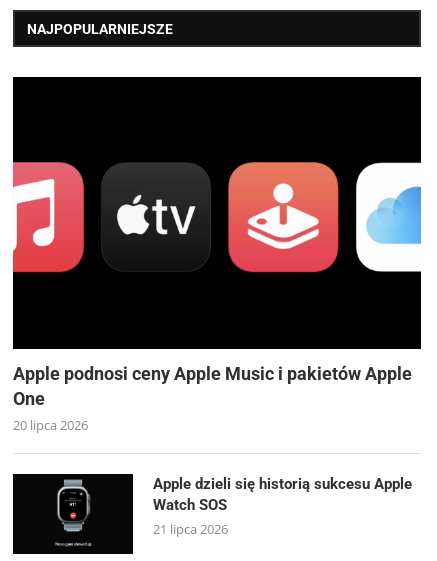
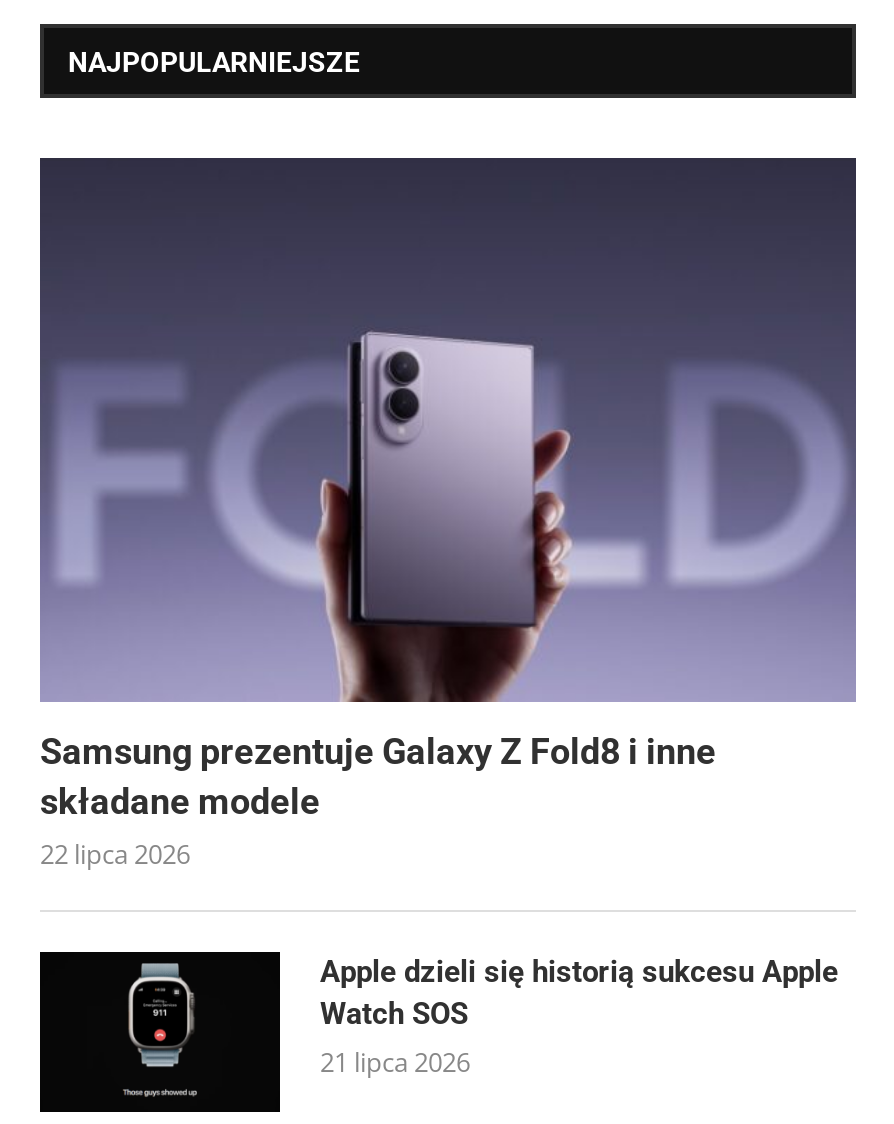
- [image]
- Apple podnosi ceny Apple Music i pakietów Apple
- One
- 20 lipca 2026
+ [image]
+ Samsung prezentuje Galaxy Z Fold8 i inne
+ składane modele
+ 22 lipca 2026
